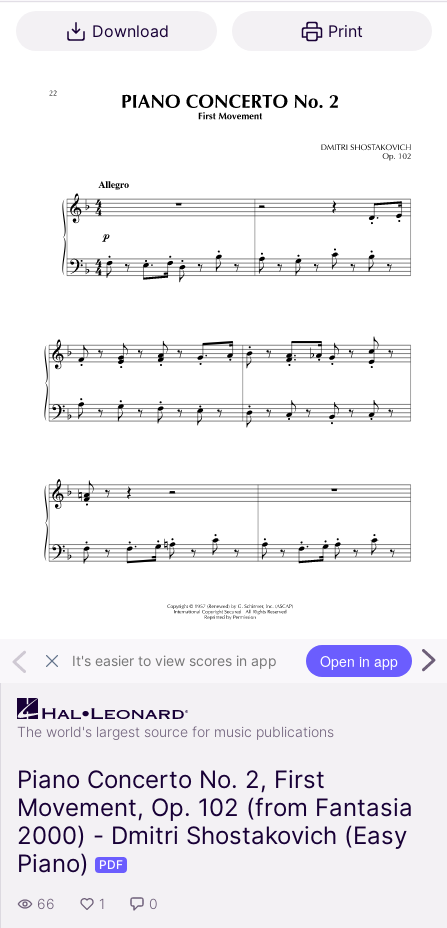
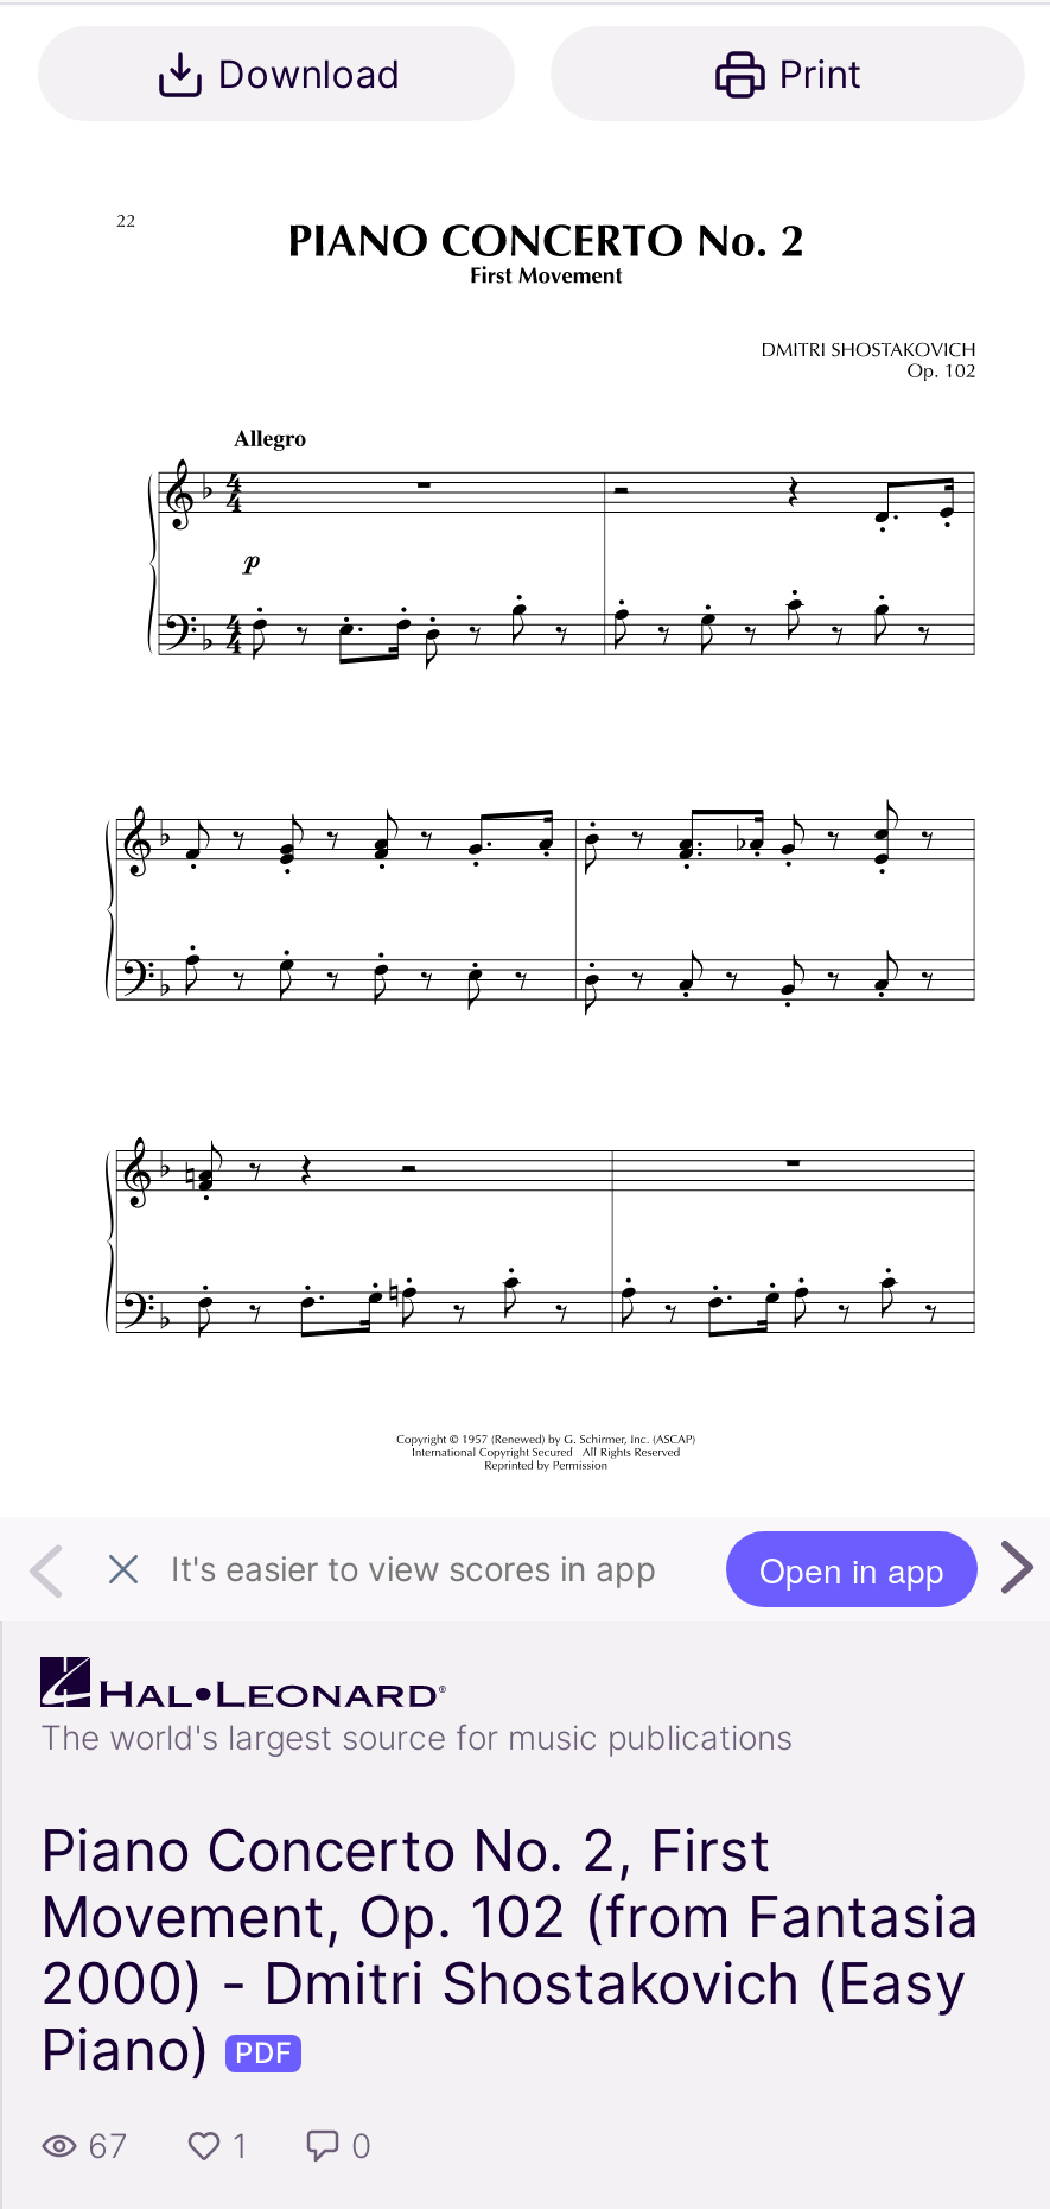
- 66
+ 67
